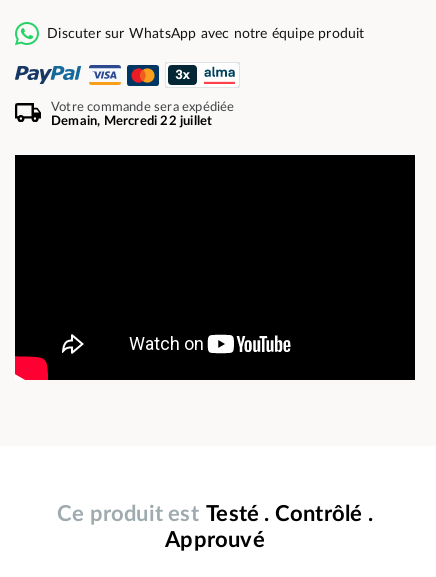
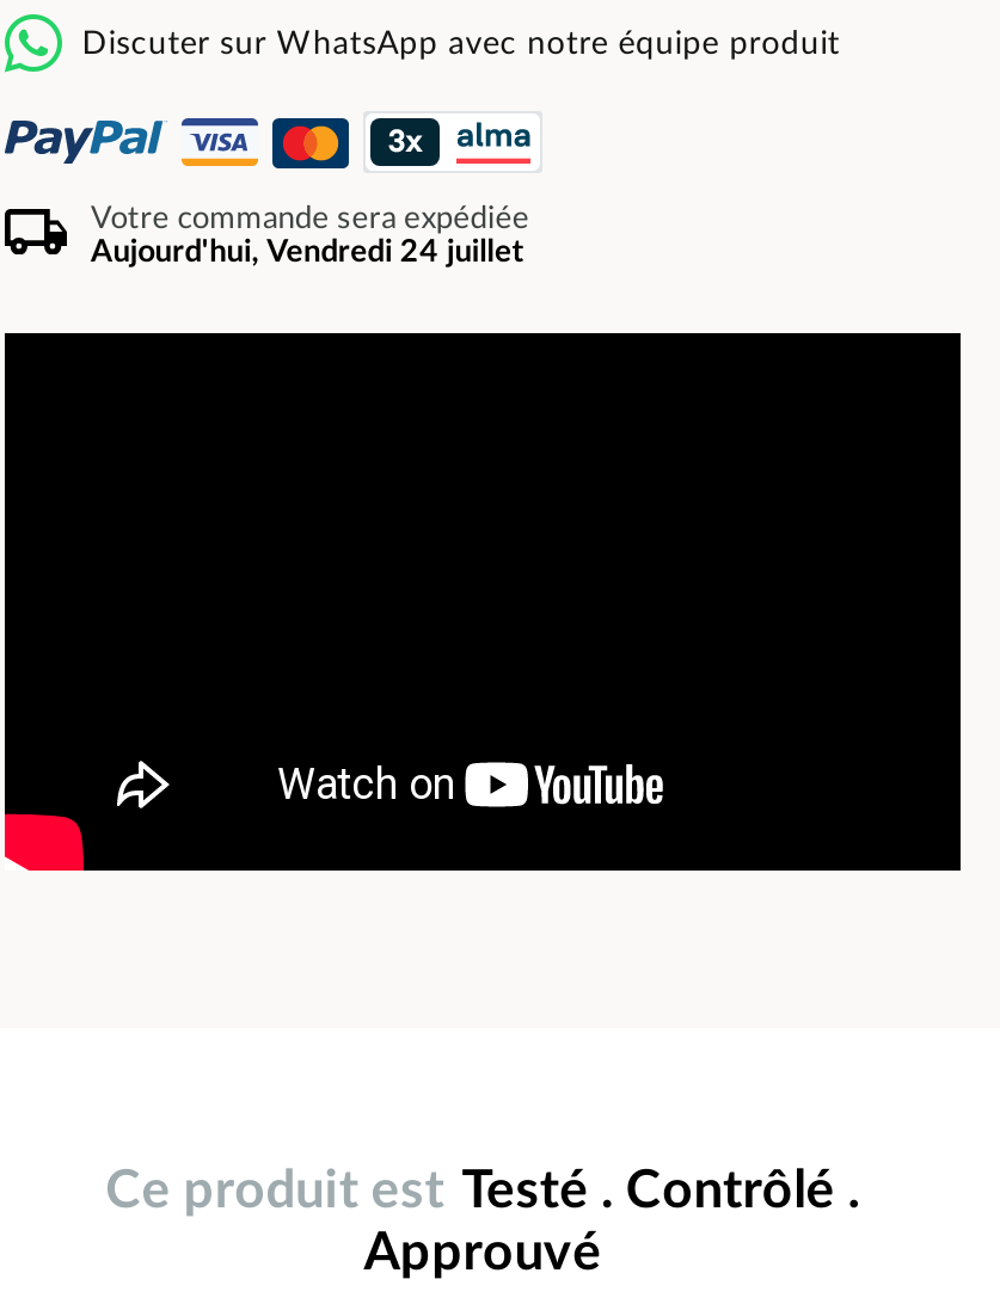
- Demain, Mercredi 22 juillet
+ Aujourd'hui, Vendredi 24 juillet
